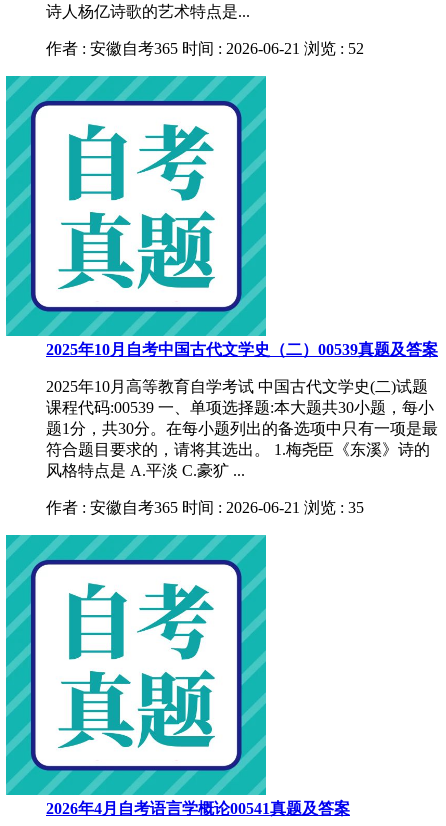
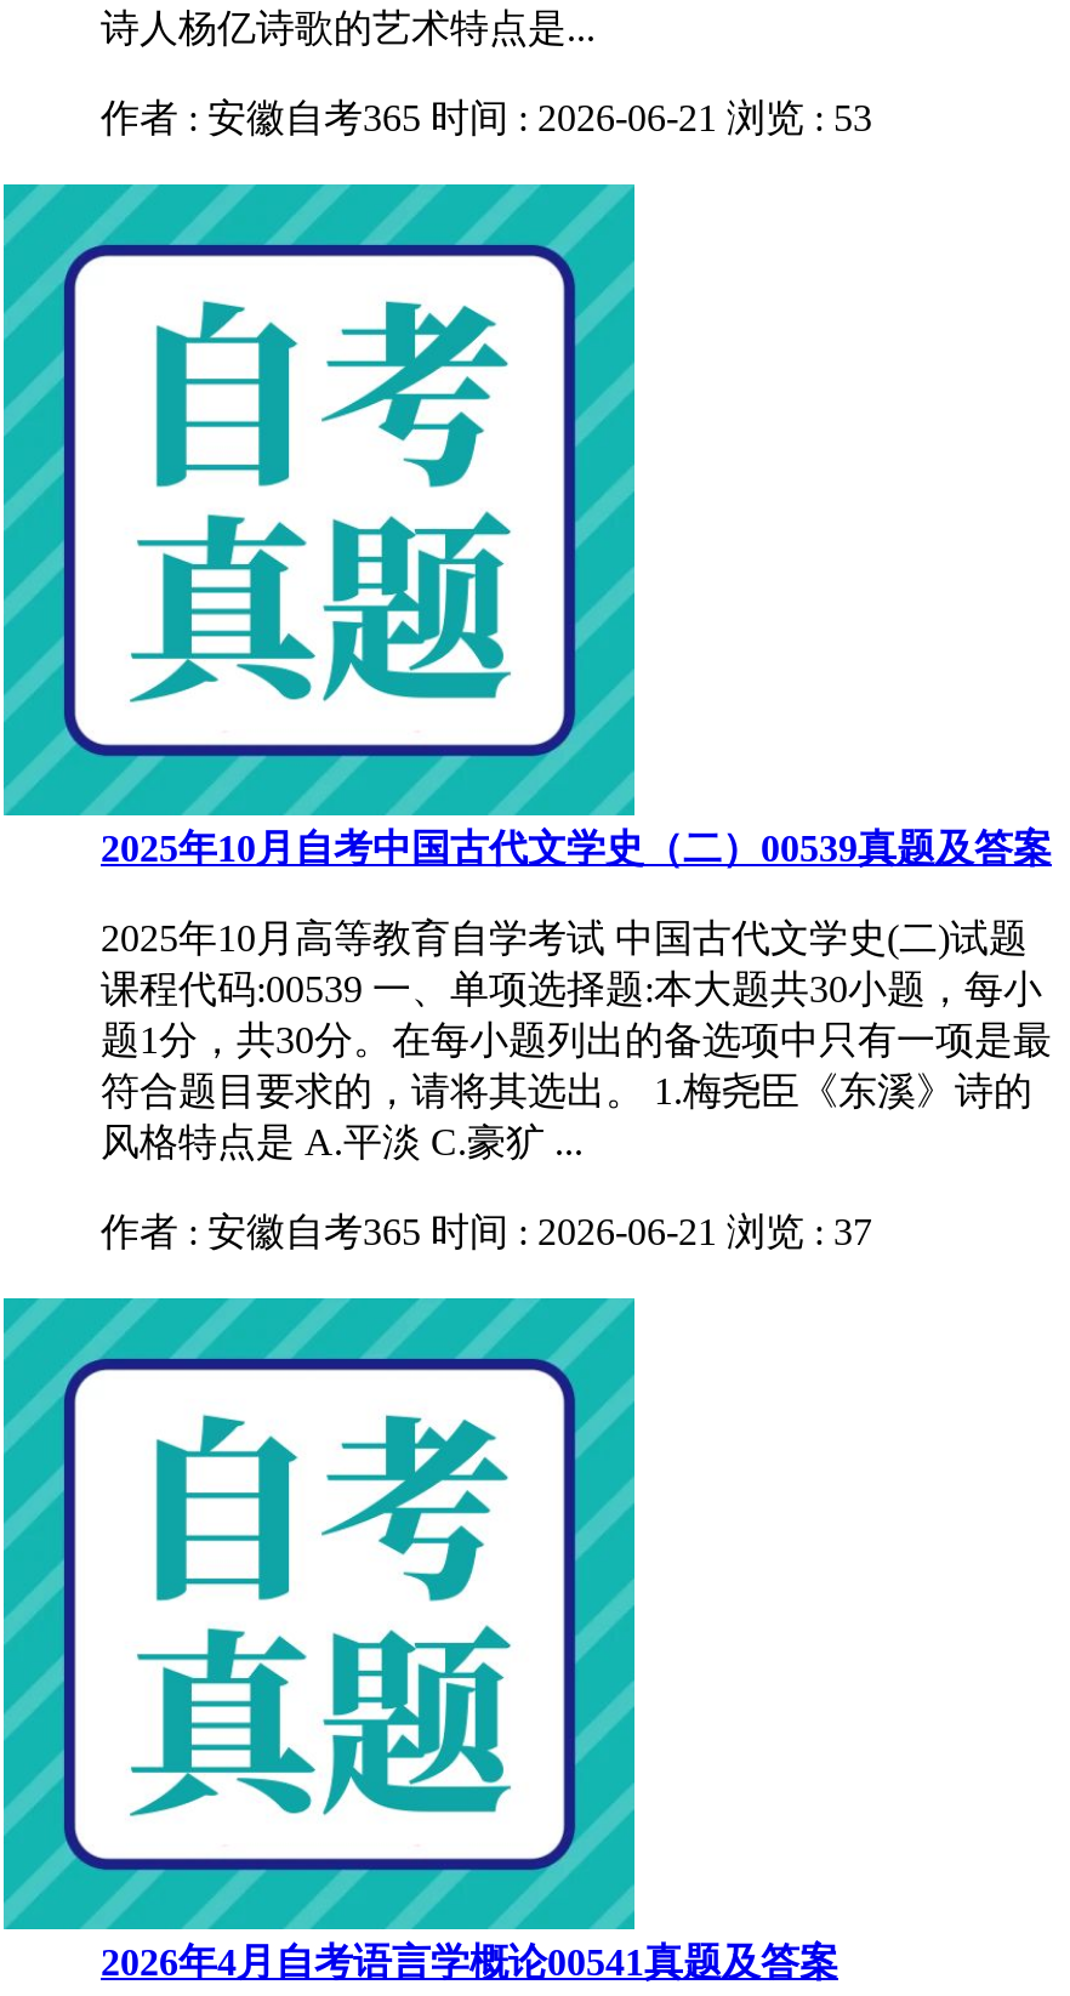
- 作者 : 安徽自考365 时间 : 2026-06-21 浏览 : 52
+ 作者 : 安徽自考365 时间 : 2026-06-21 浏览 : 53

- 作者 : 安徽自考365 时间 : 2026-06-21 浏览 : 35
+ 作者 : 安徽自考365 时间 : 2026-06-21 浏览 : 37
